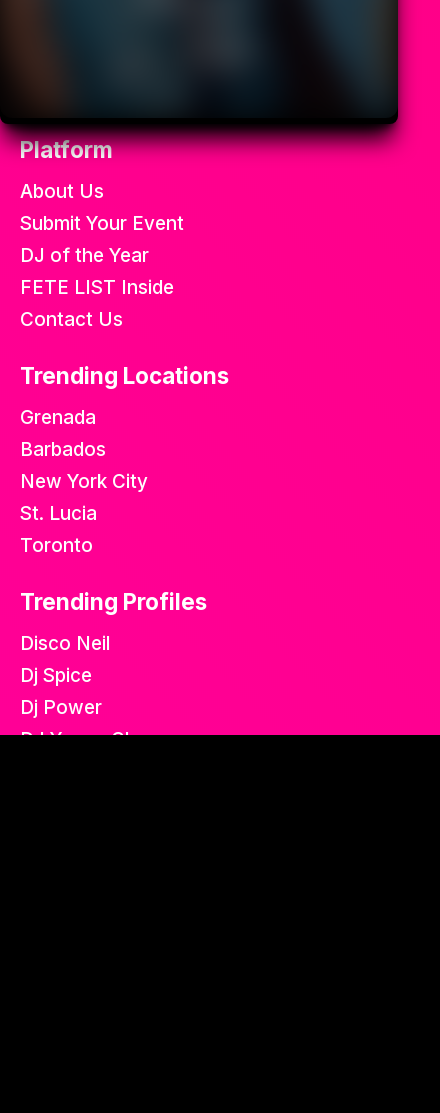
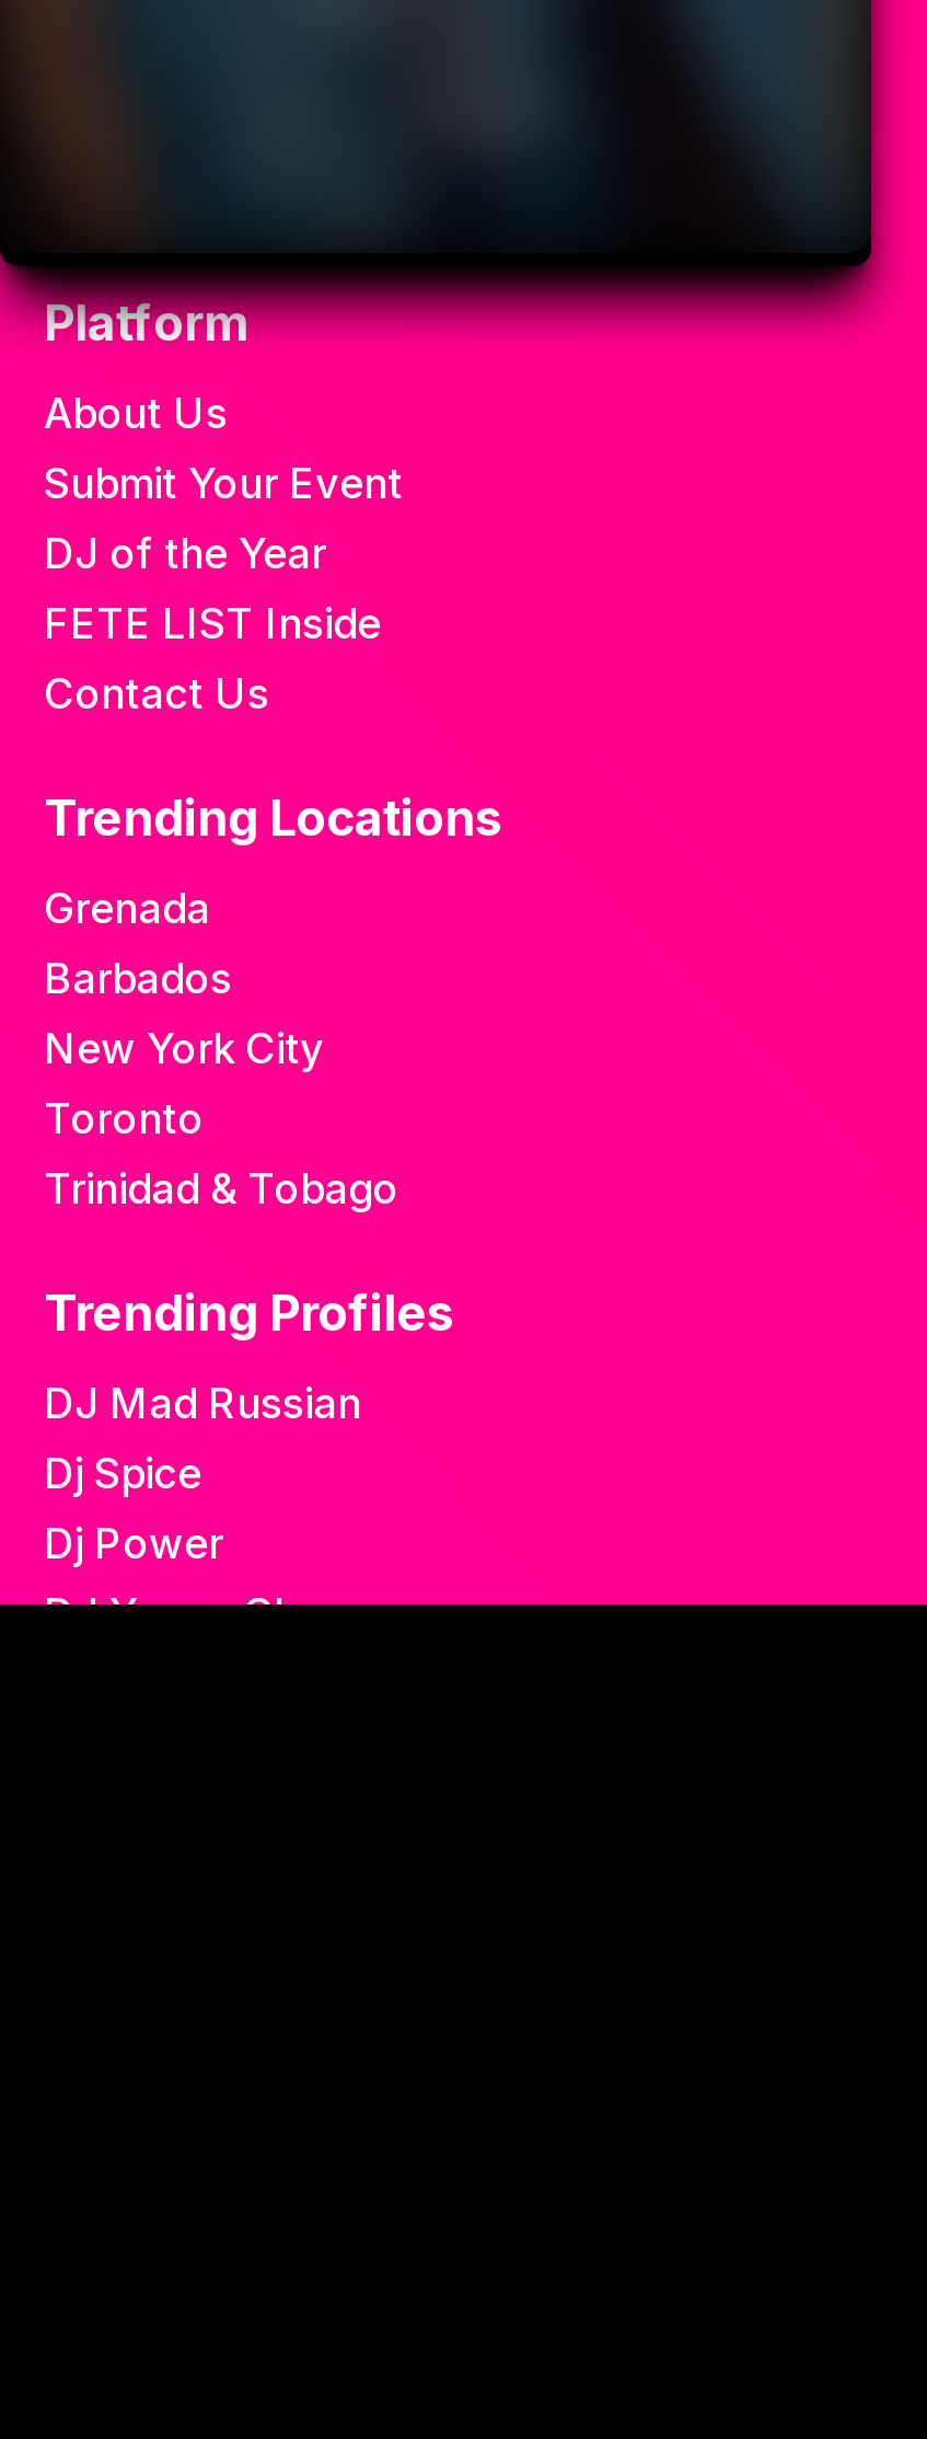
- St. Lucia

moved up: Toronto

+ Trinidad & Tobago

- Disco Neil
+ DJ Mad Russian
